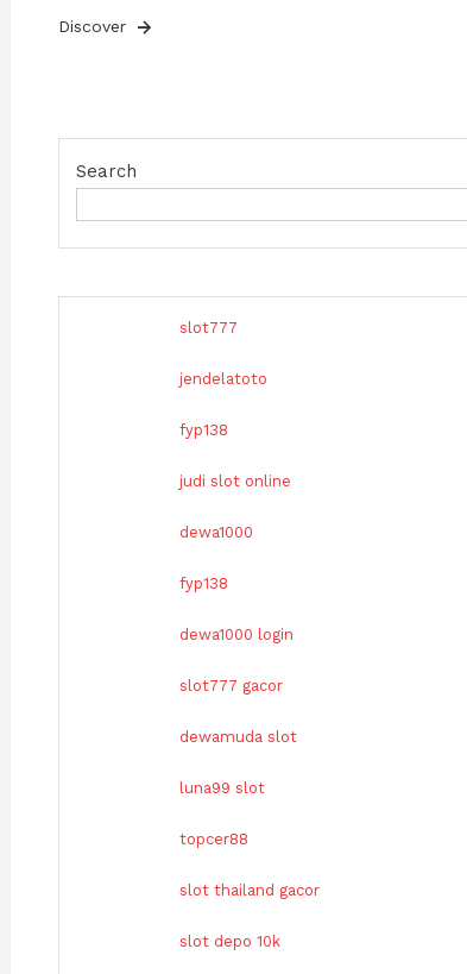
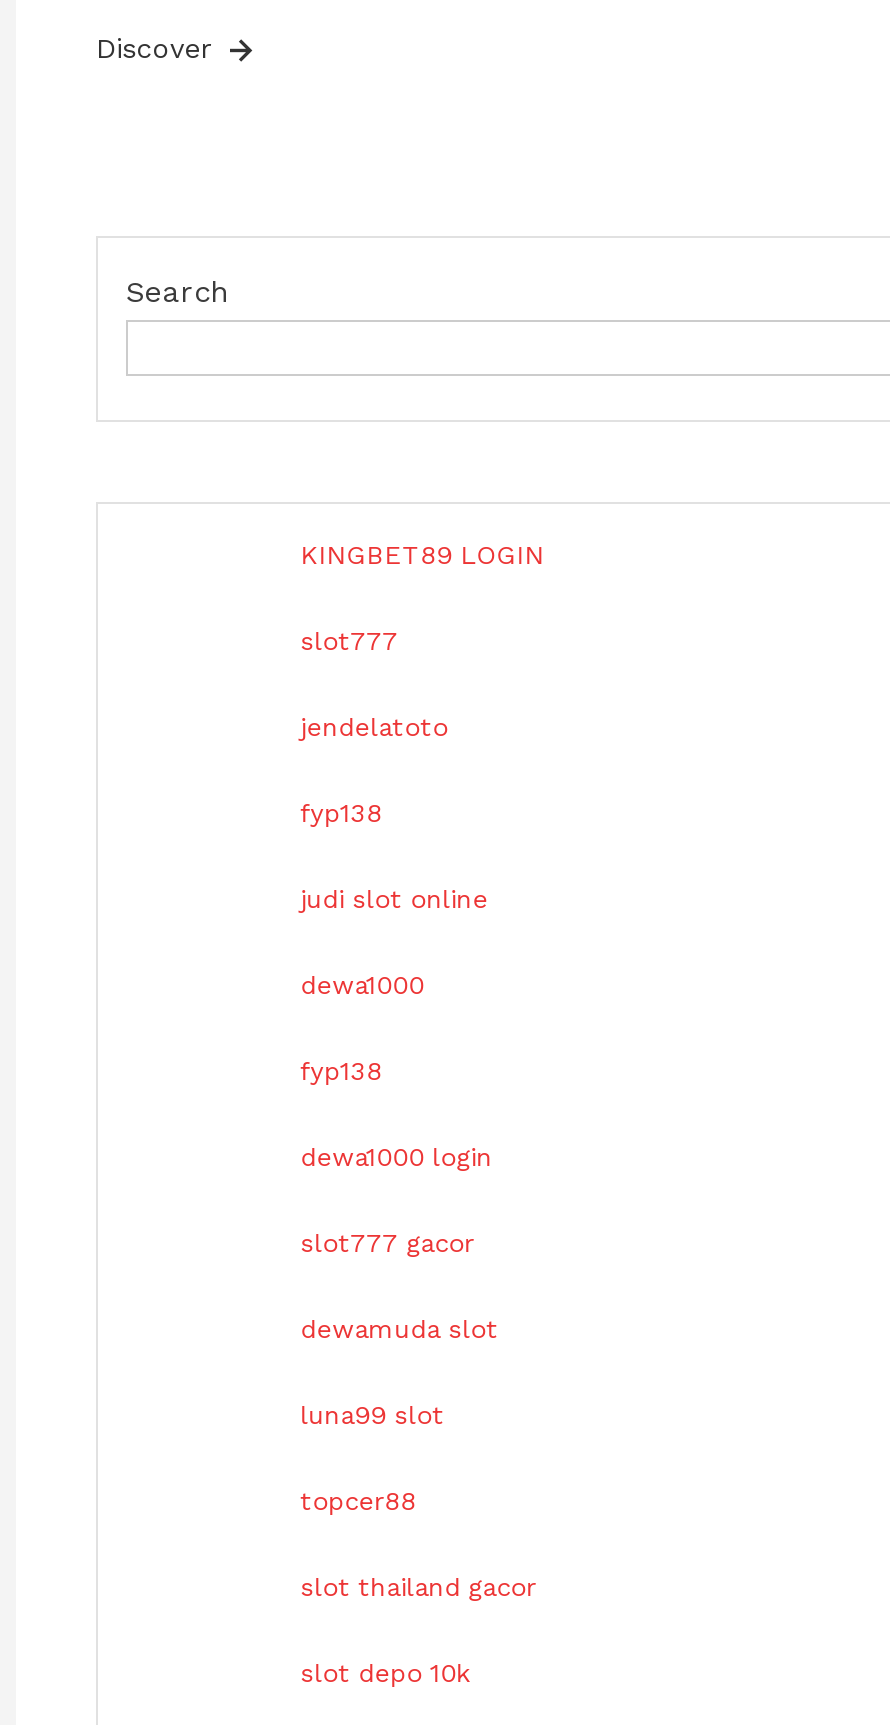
+ KINGBET89 LOGIN
